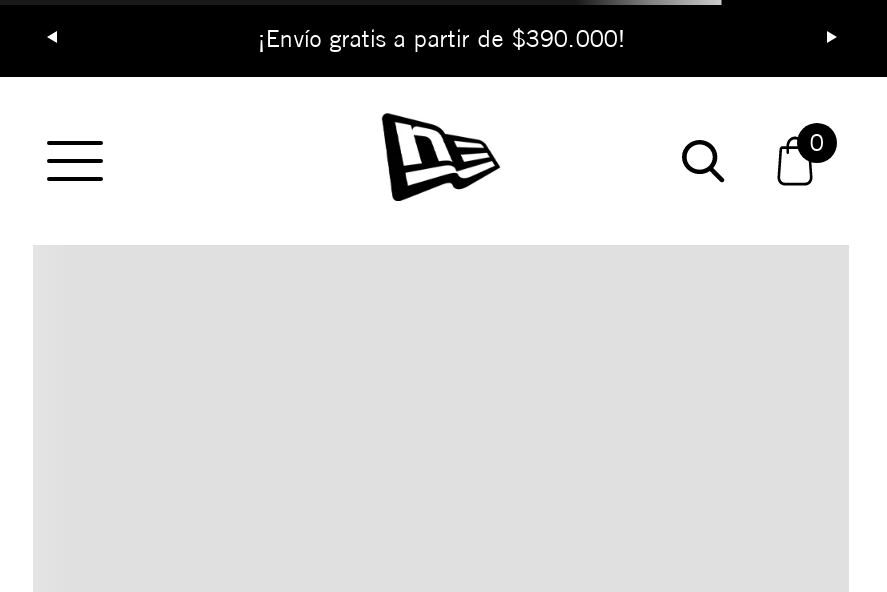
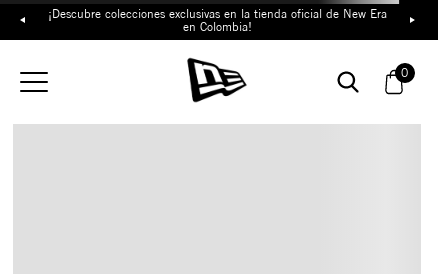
- ¡Envío gratis a partir de $390.000!
+ ¡Descubre colecciones exclusivas en la tienda oficial de New Era
+ en Colombia!
